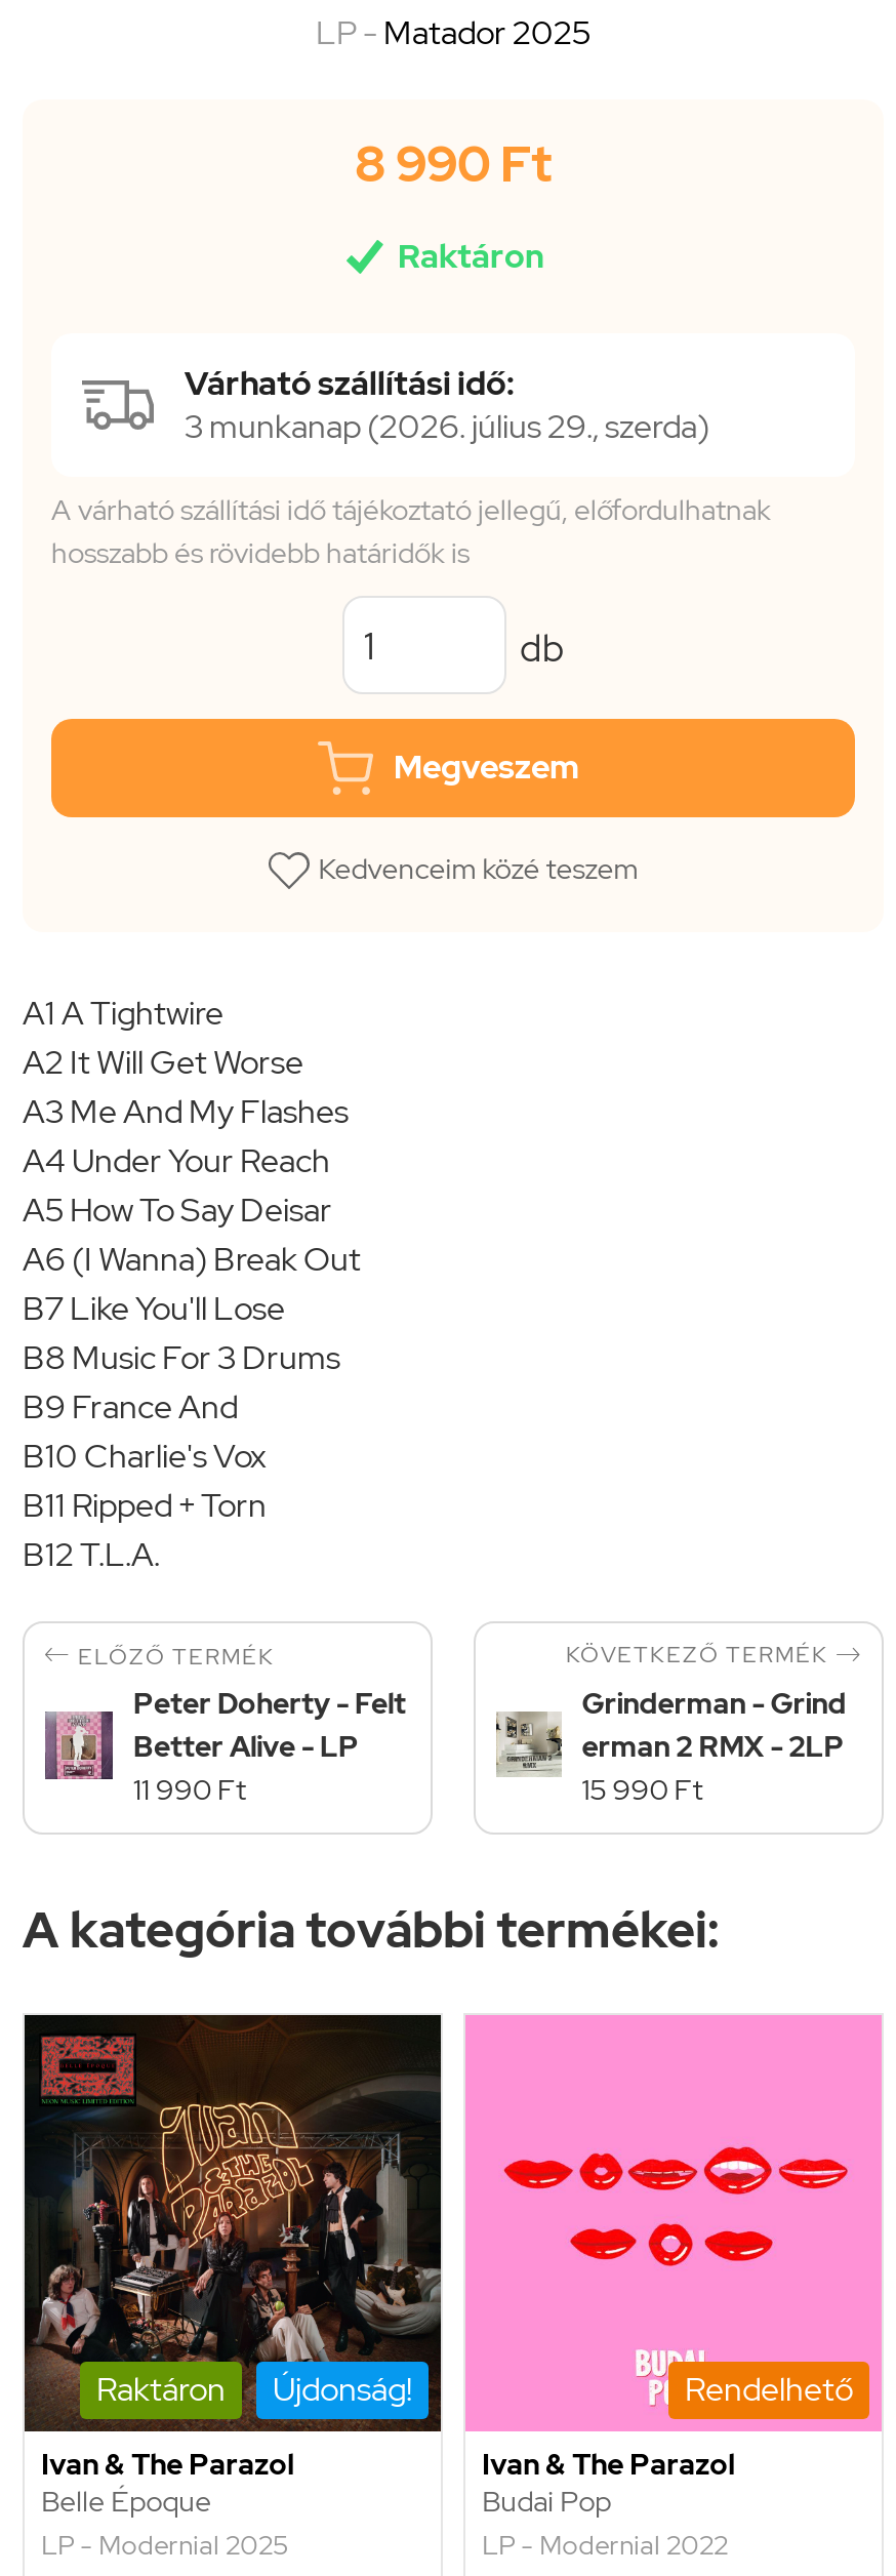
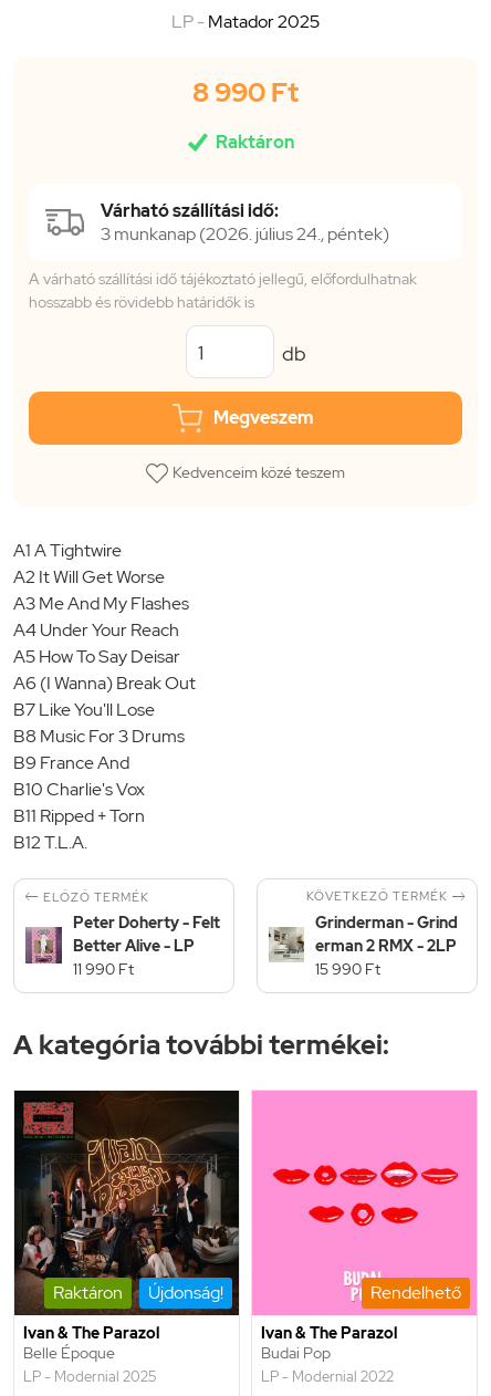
- 3 munkanap (2026. július 29., szerda)
+ 3 munkanap (2026. július 24., péntek)
